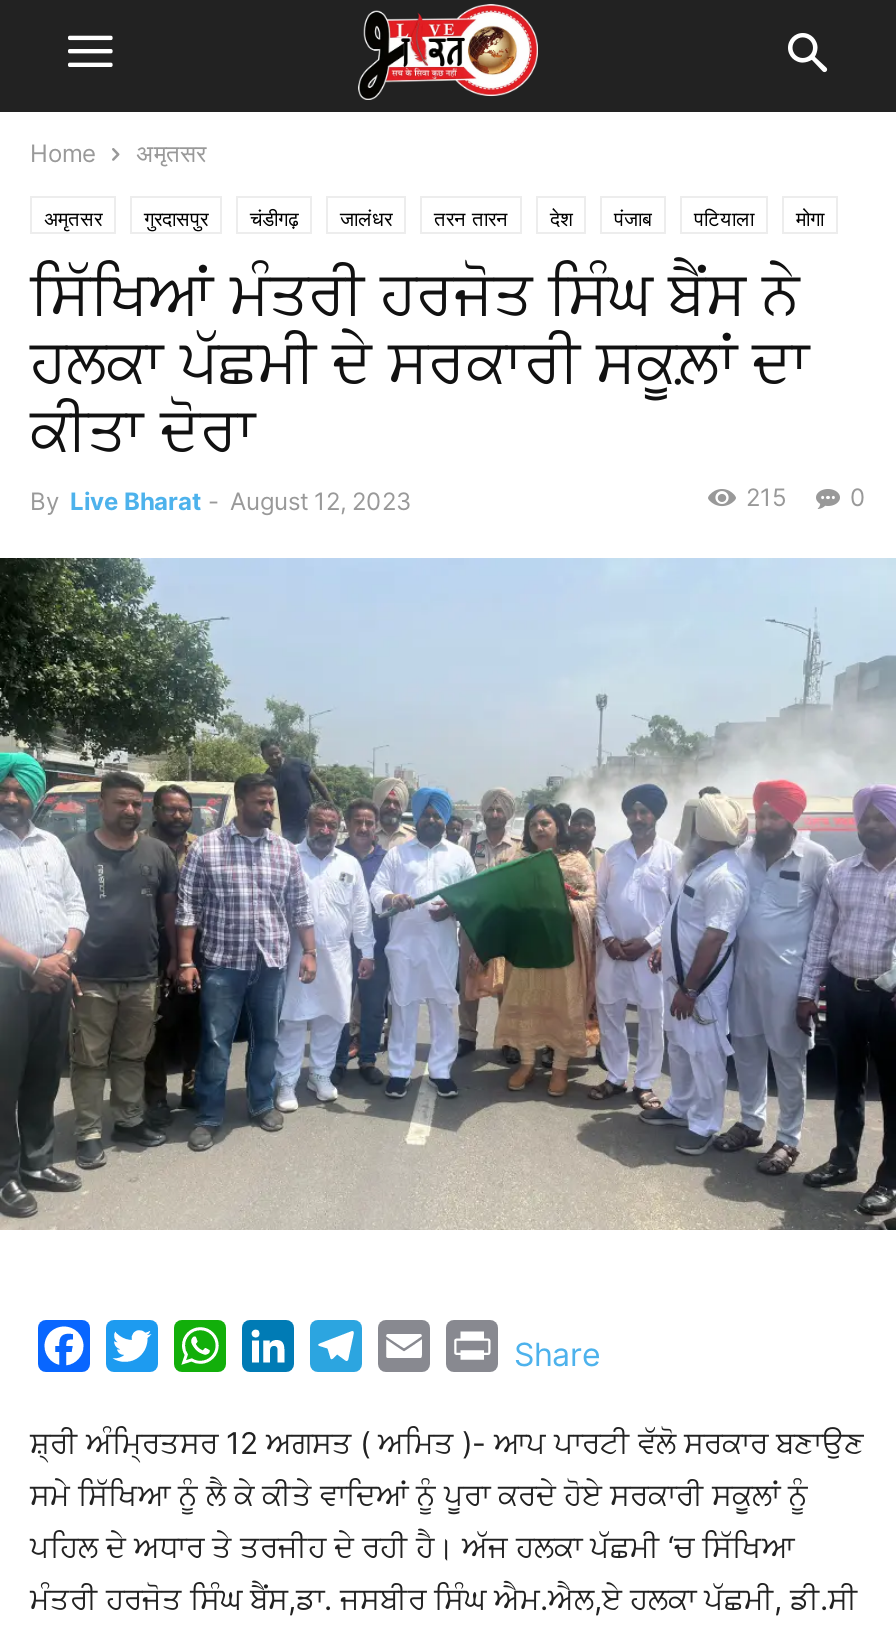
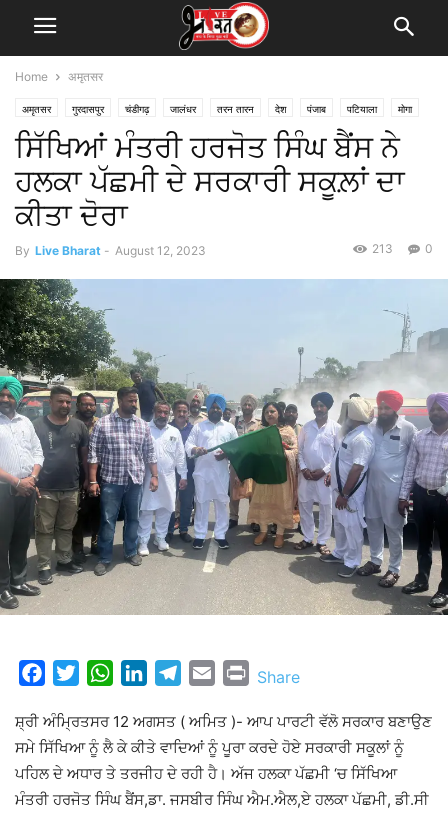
- 215
+ 213
